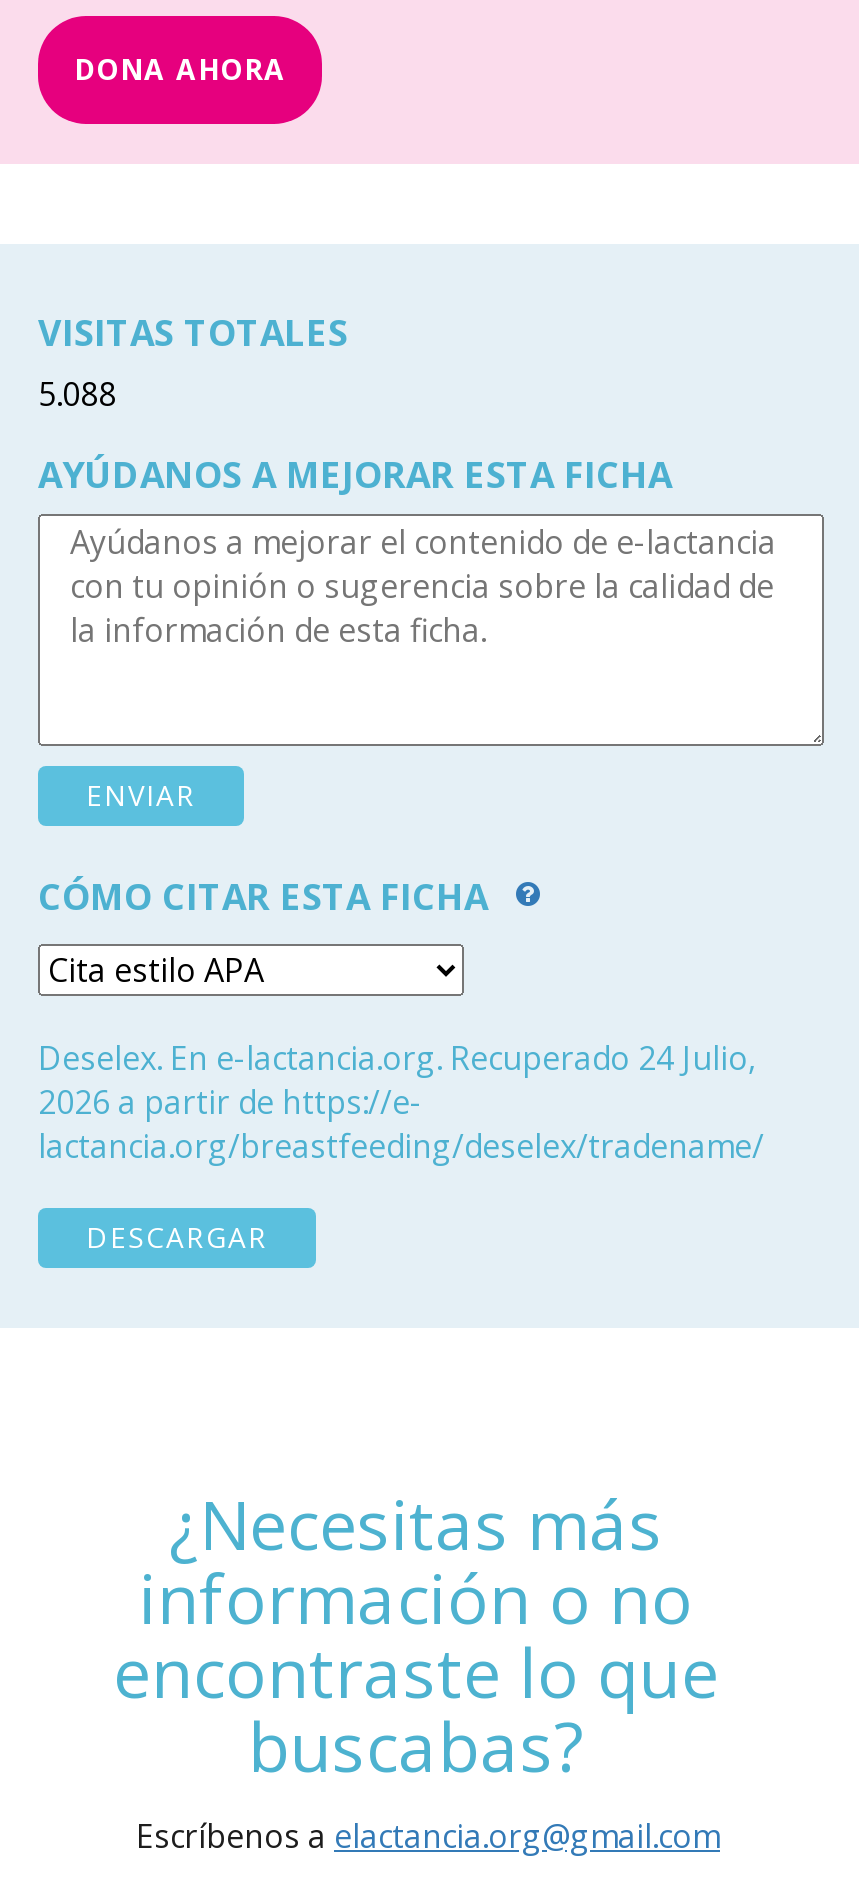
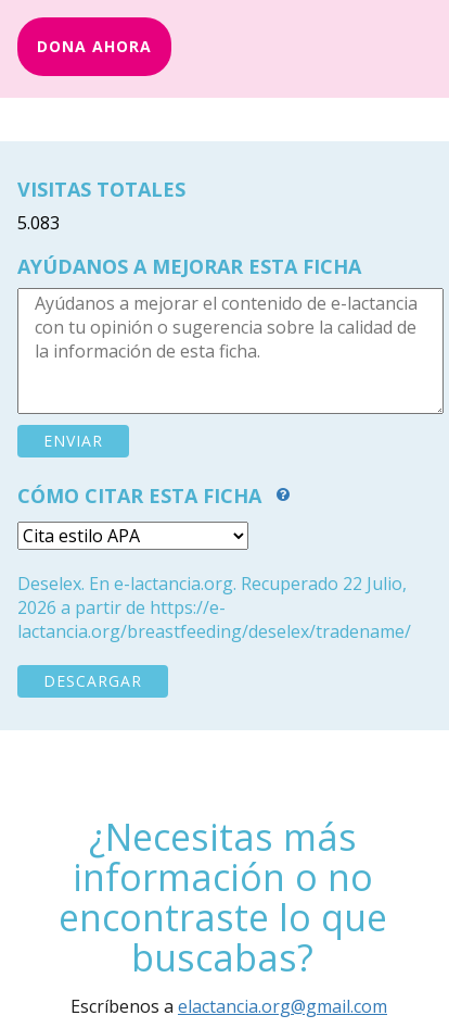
- 5.088
+ 5.083

- Deselex. En e-lactancia.org. Recuperado 24 Julio,
+ Deselex. En e-lactancia.org. Recuperado 22 Julio,
